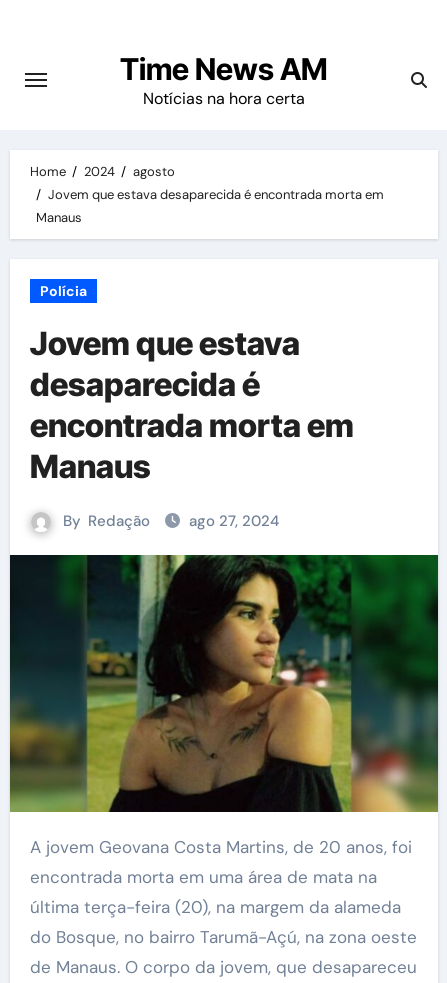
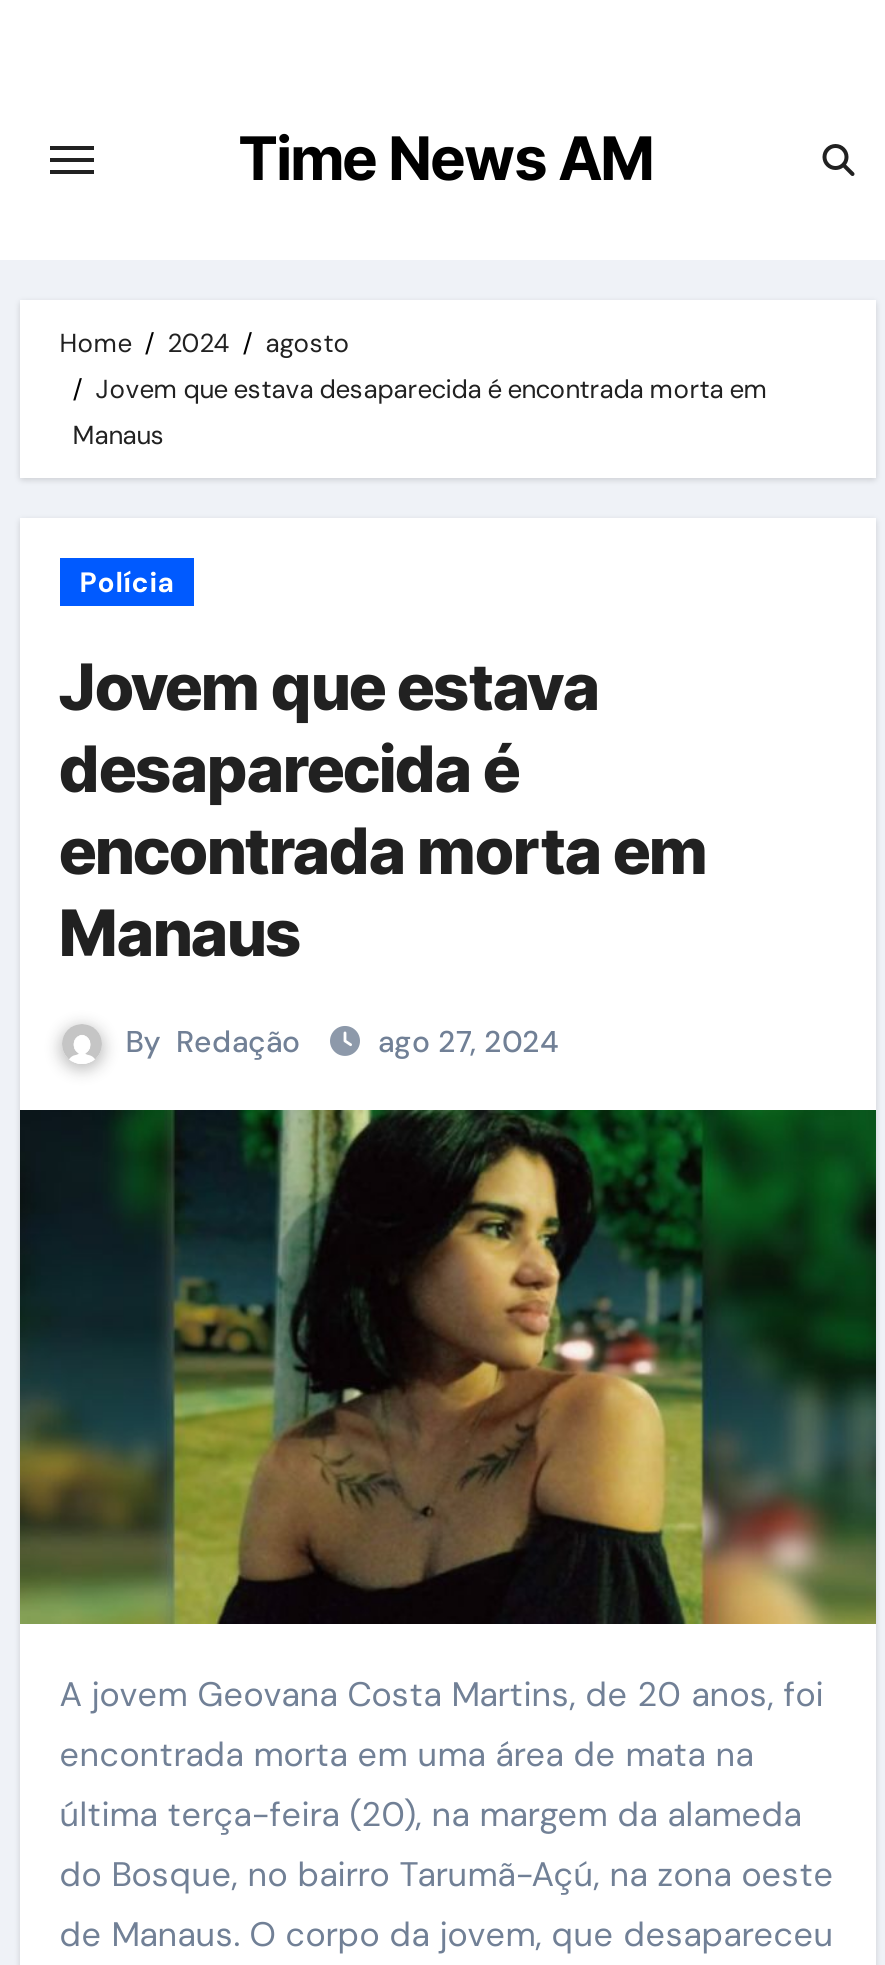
- Notícias na hora certa
